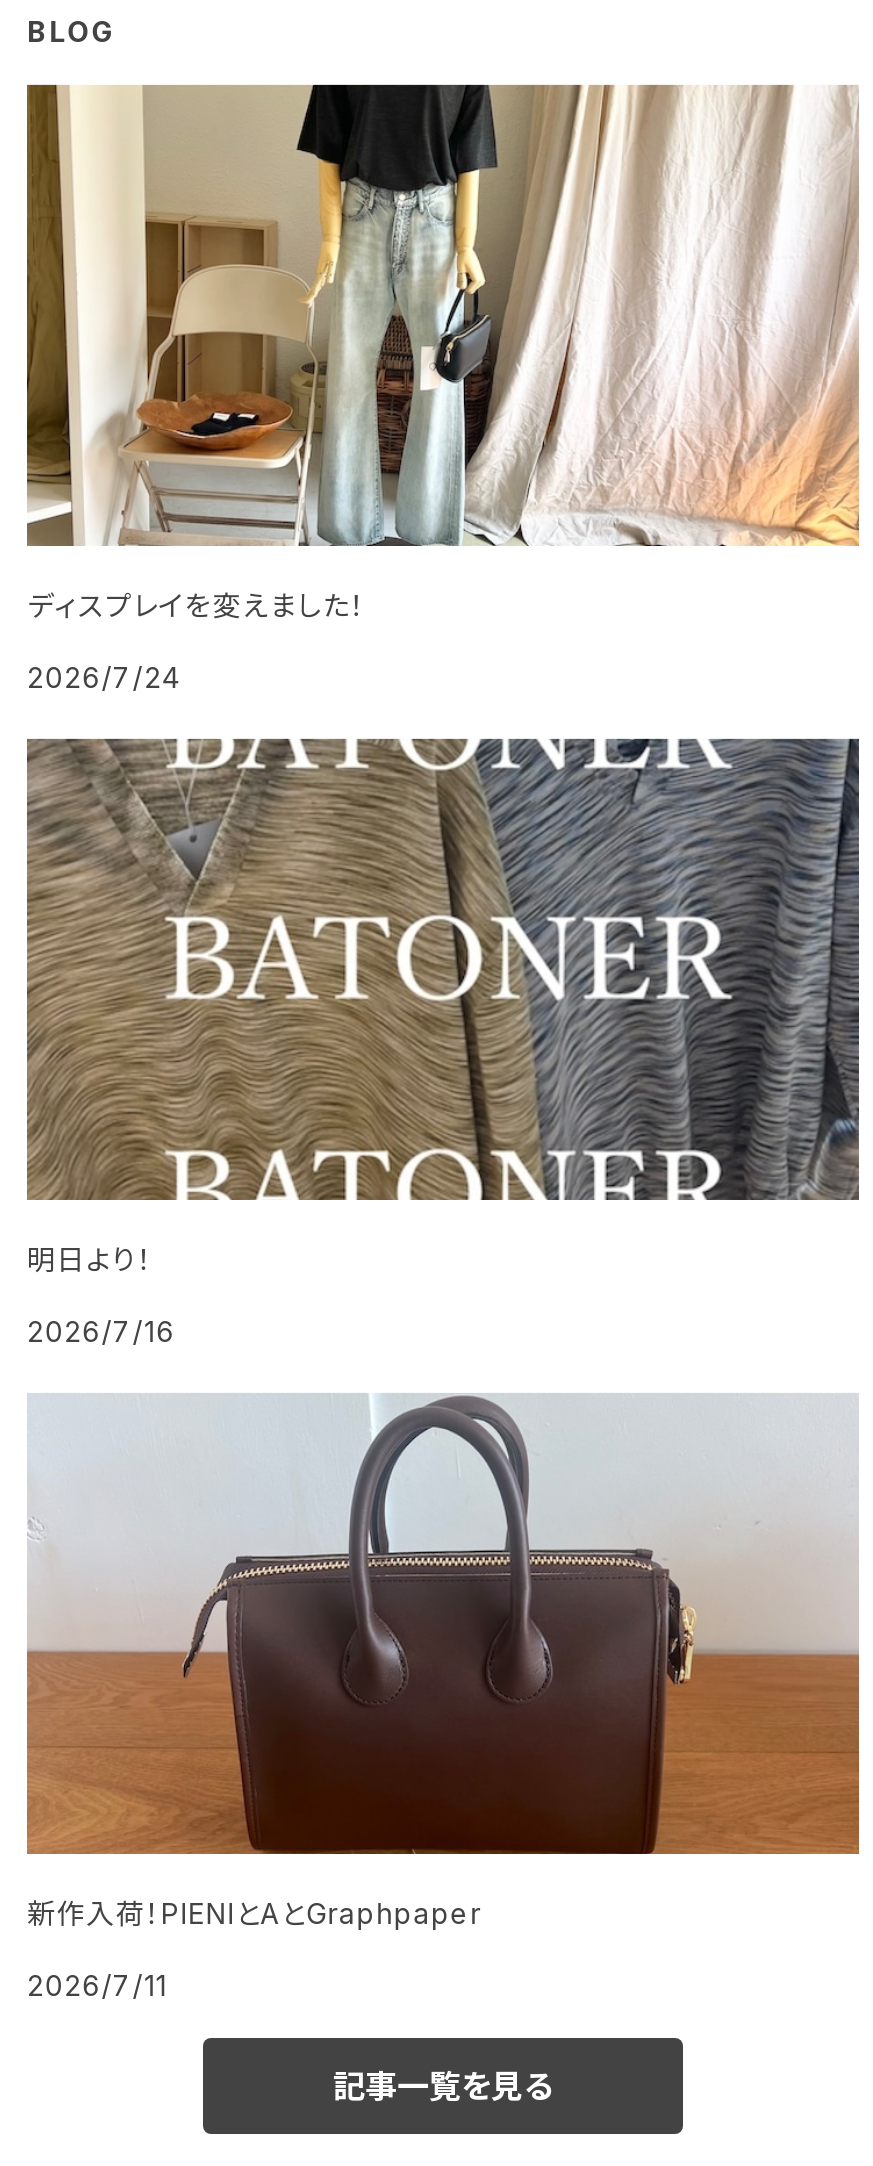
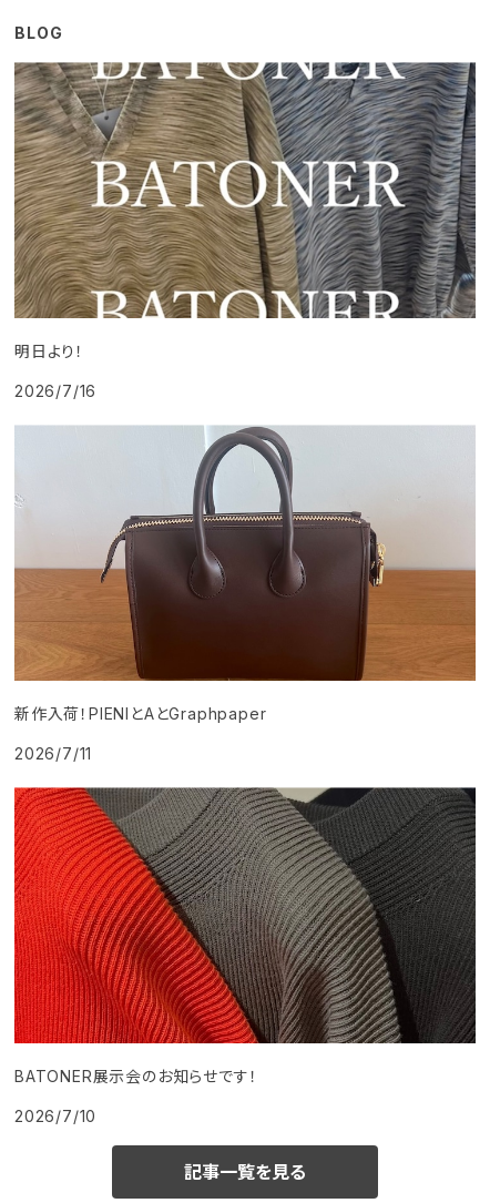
- [image]
- ディスプレイを変えました！
- 2026/7/24

moved up: [image] | 明日より！ | 2026/7/16 | 新作入荷！PIENIとAとGraphpaper | 2026/7/11

+ [image]
+ BATONER展示会のお知らせです！
+ 2026/7/10
